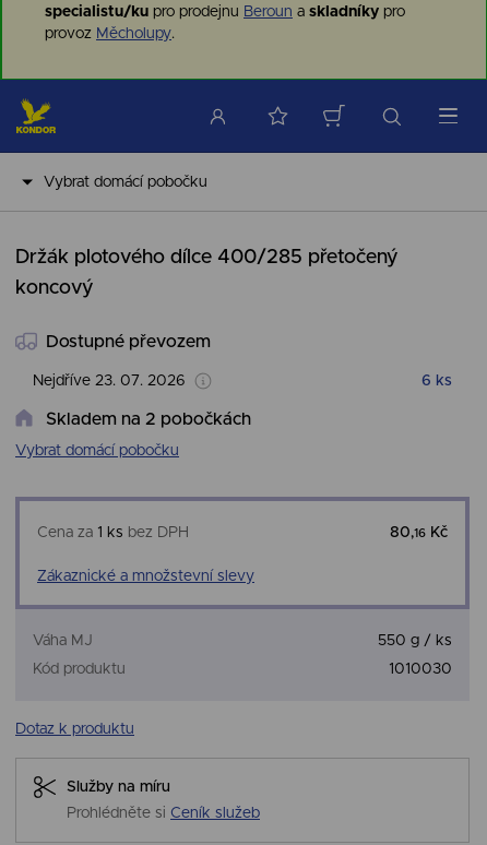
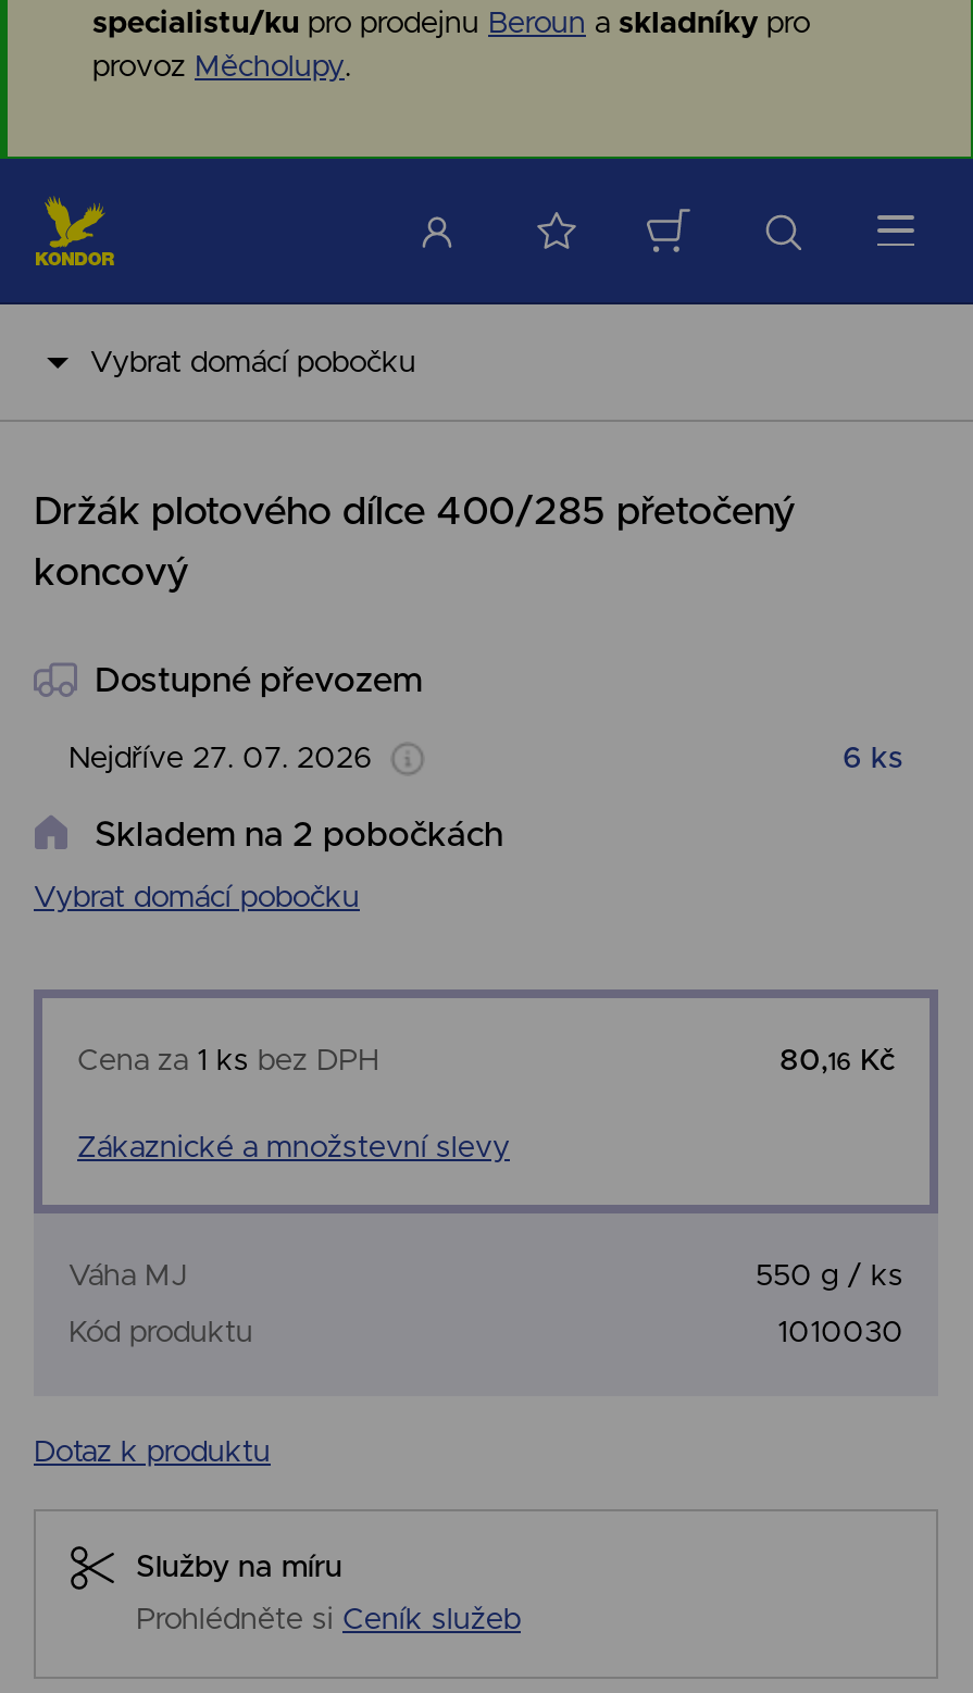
- Nejdříve 23. 07. 2026
+ Nejdříve 27. 07. 2026
